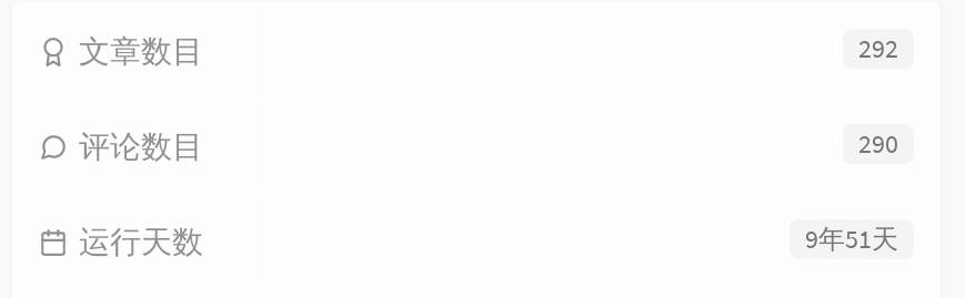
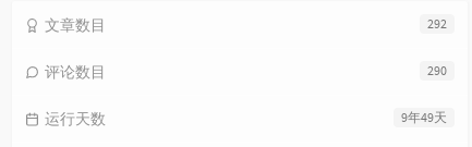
- 9年51天
+ 9年49天
